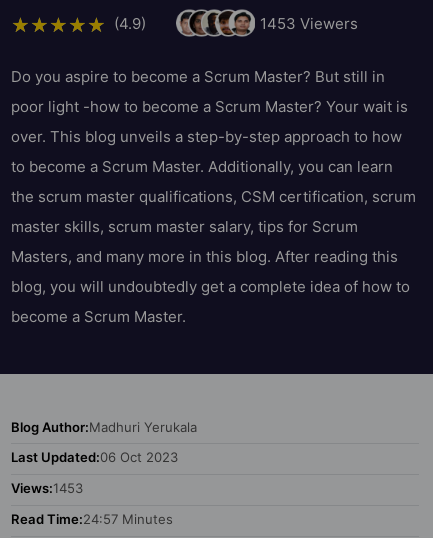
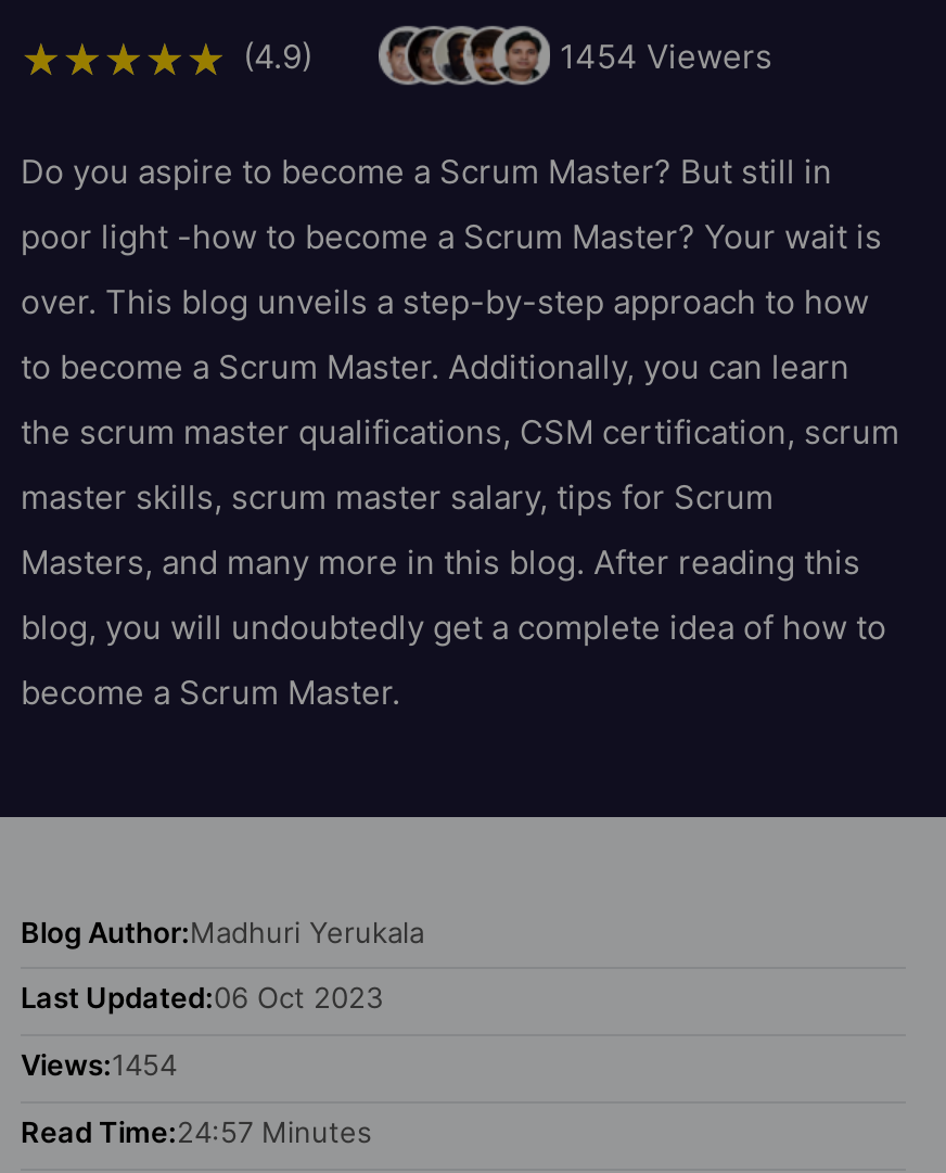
- 1453 Viewers
+ 1454 Viewers

- Views:1453
+ Views:1454
